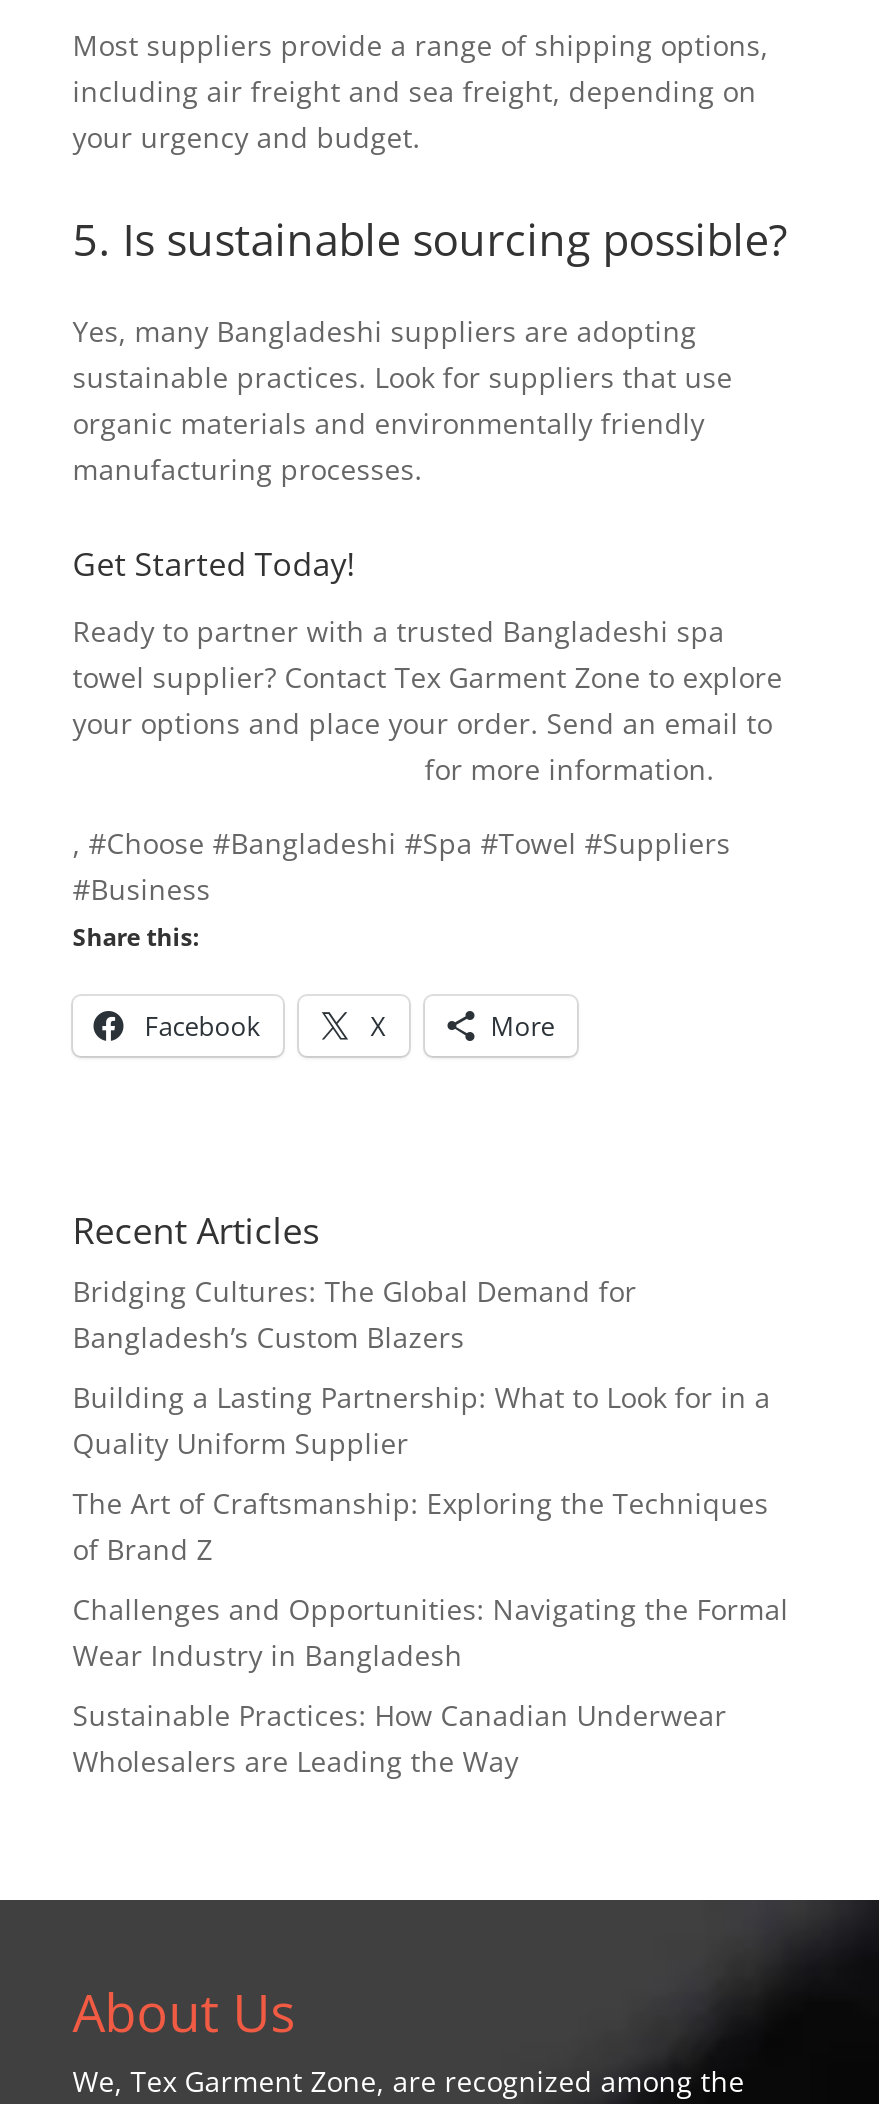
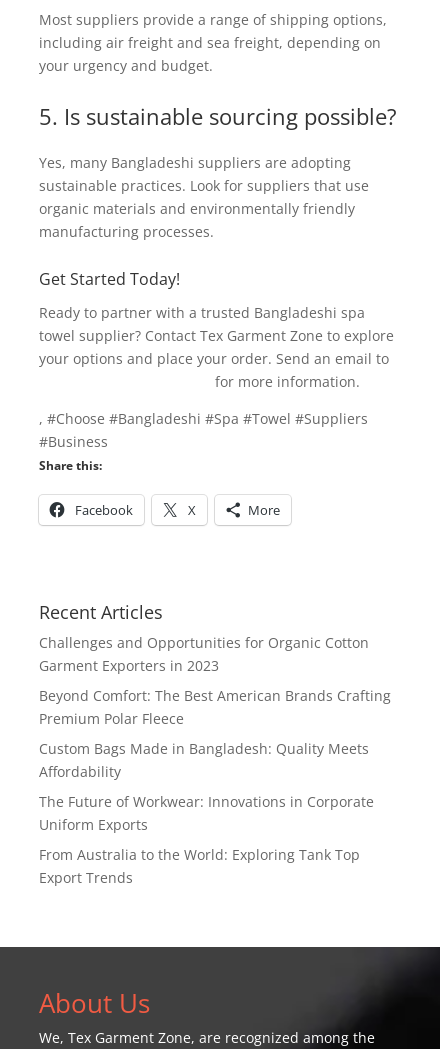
- Bridging Cultures: The Global Demand for
- Bangladesh’s Custom Blazers
+ Challenges and Opportunities for Organic Cotton
+ Garment Exporters in 2023

- Building a Lasting Partnership: What to Look for in a
- Quality Uniform Supplier
+ Beyond Comfort: The Best American Brands Crafting
+ Premium Polar Fleece

- The Art of Craftsmanship: Exploring the Techniques
- of Brand Z
+ Custom Bags Made in Bangladesh: Quality Meets
+ Affordability

- Challenges and Opportunities: Navigating the Formal
- Wear Industry in Bangladesh
+ The Future of Workwear: Innovations in Corporate
+ Uniform Exports

- Sustainable Practices: How Canadian Underwear
- Wholesalers are Leading the Way
+ From Australia to the World: Exploring Tank Top
+ Export Trends
